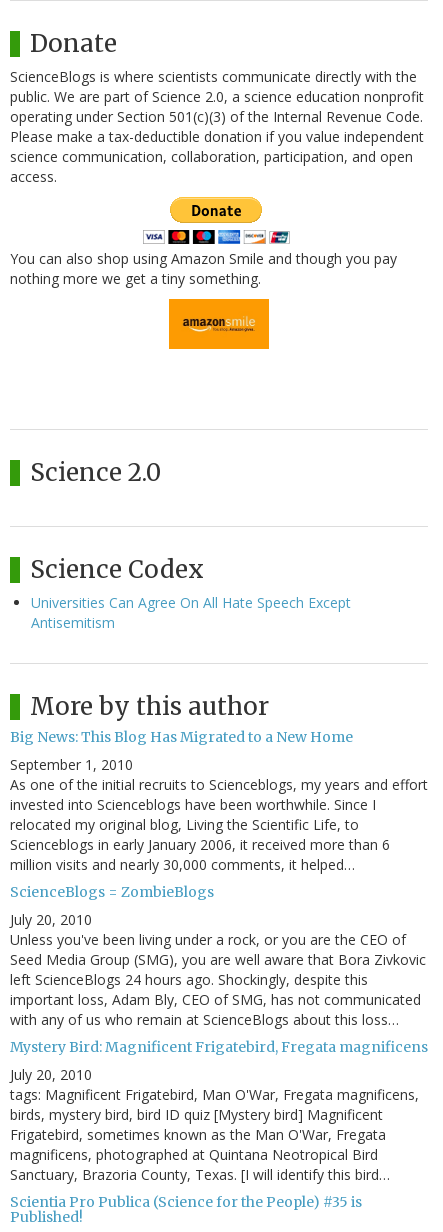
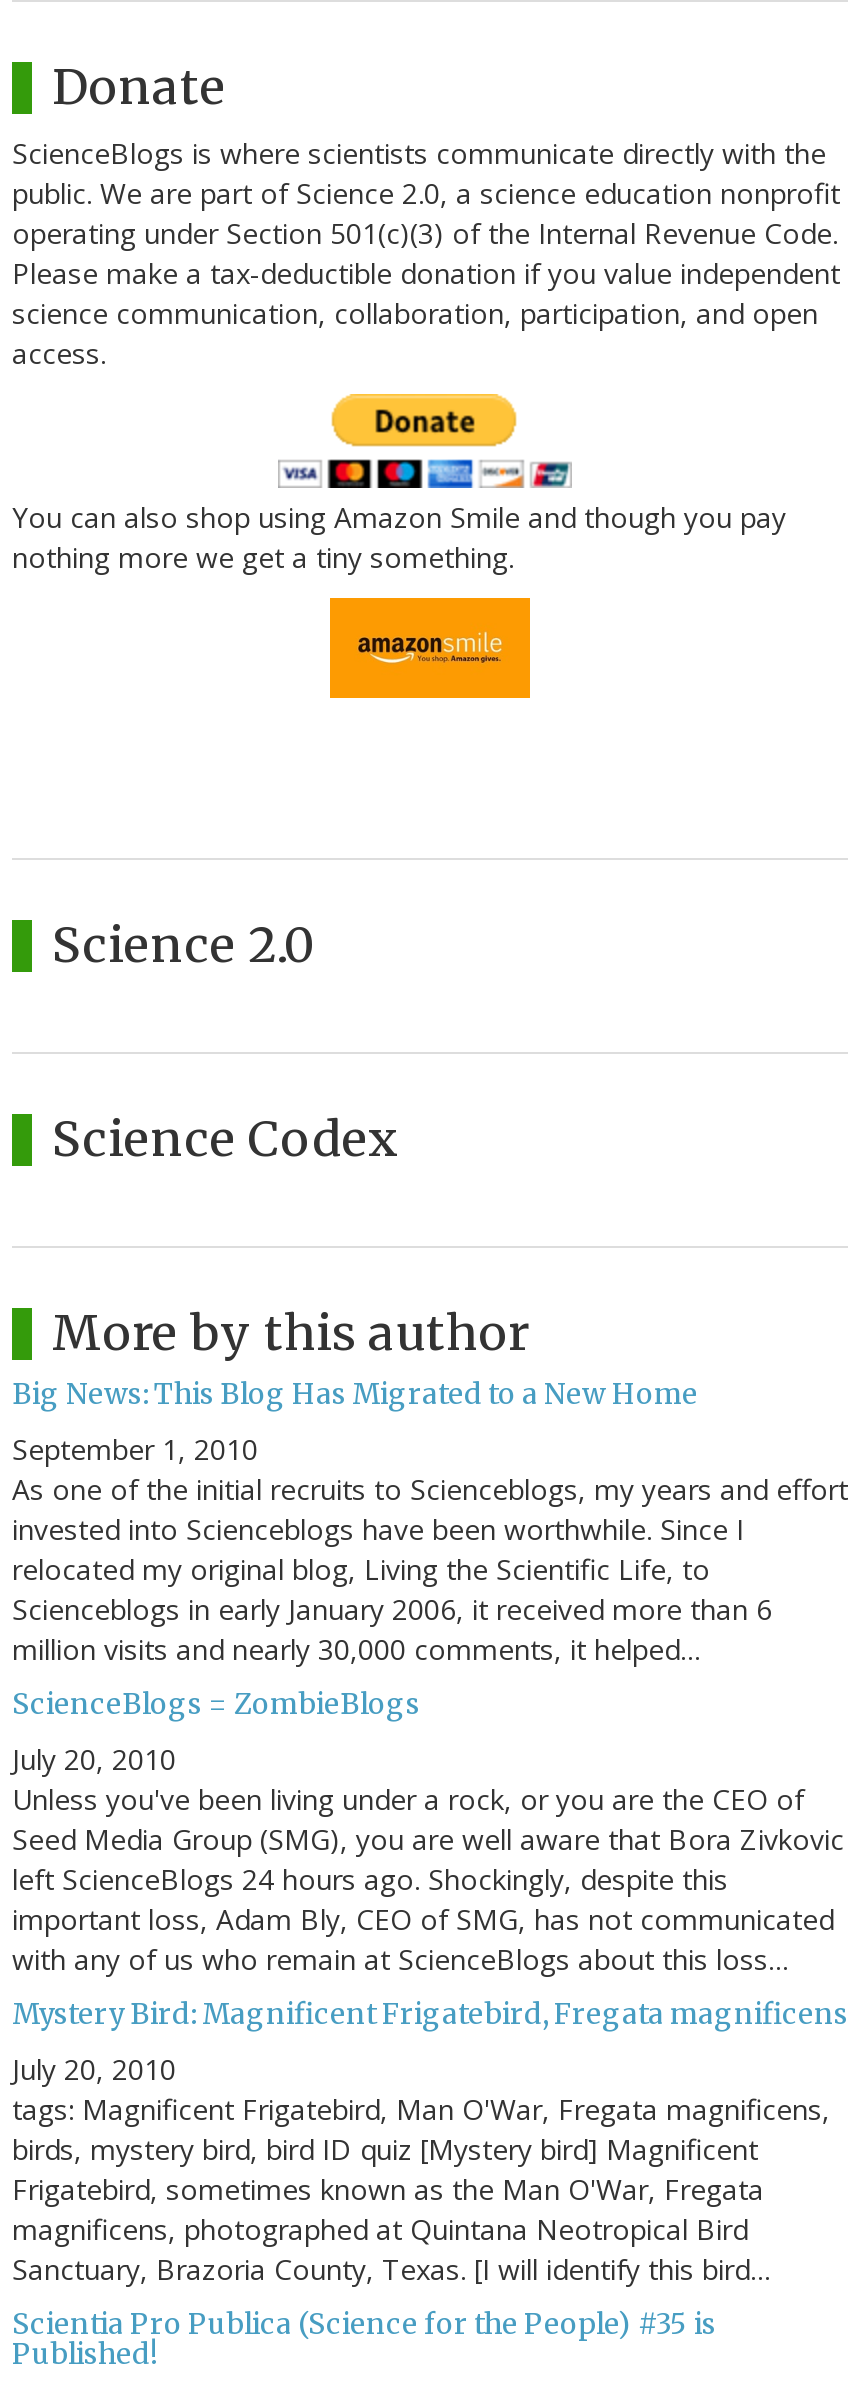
- Universities Can Agree On All Hate Speech Except
- Antisemitism
